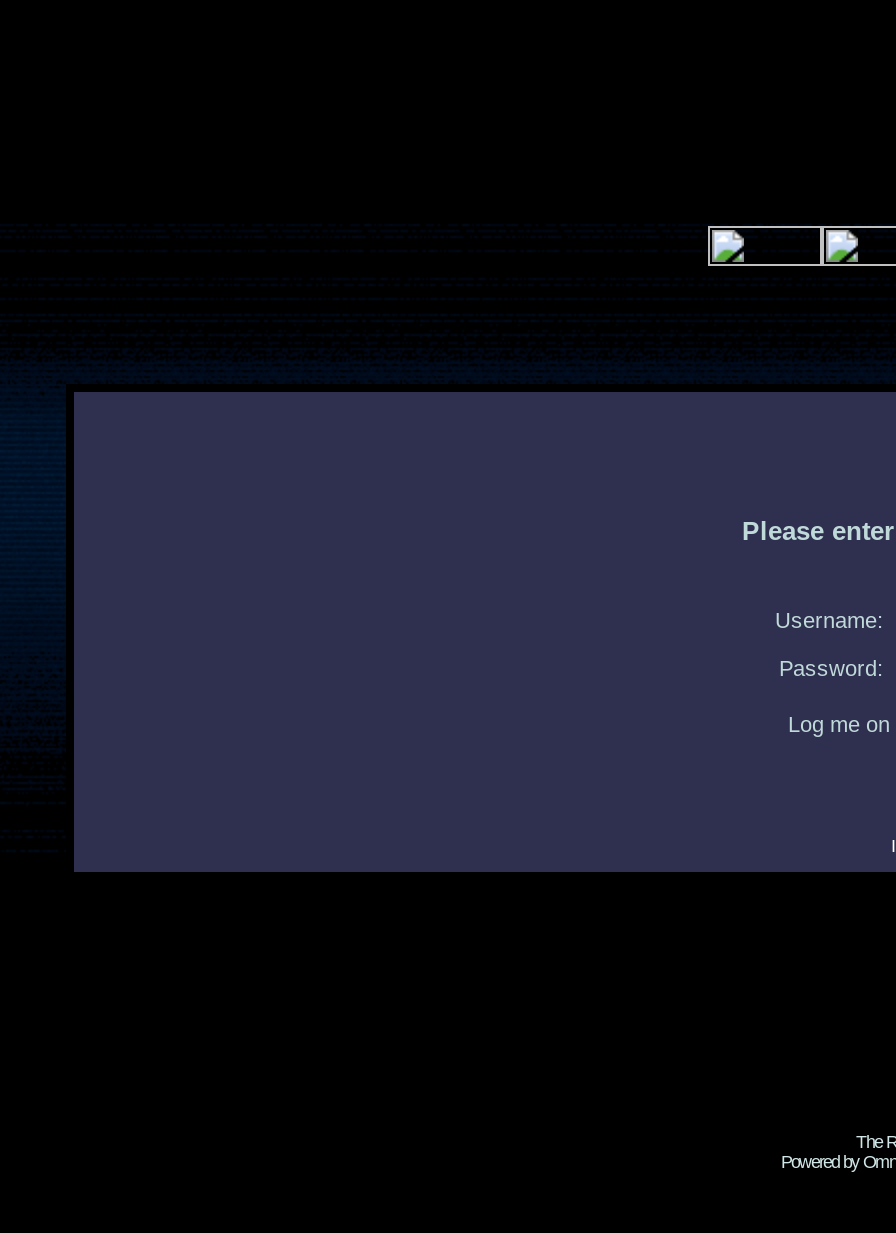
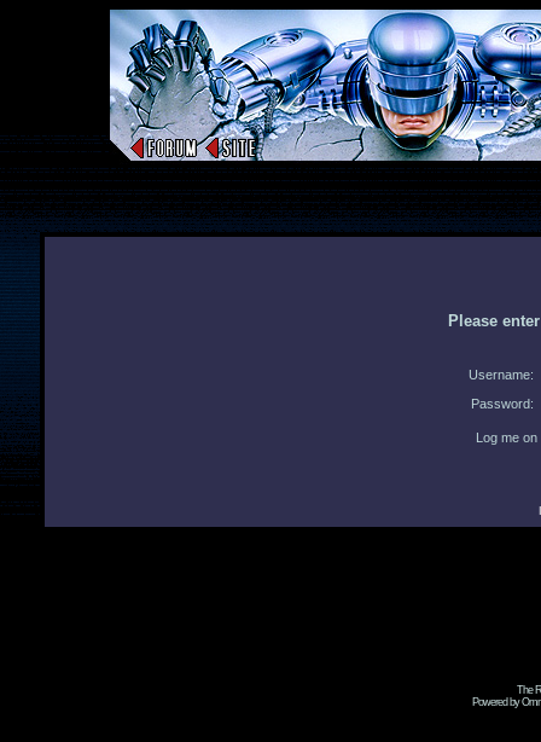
+ [image]
